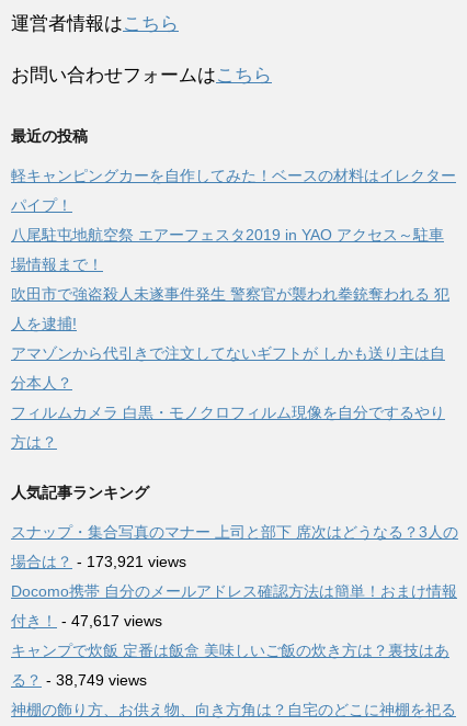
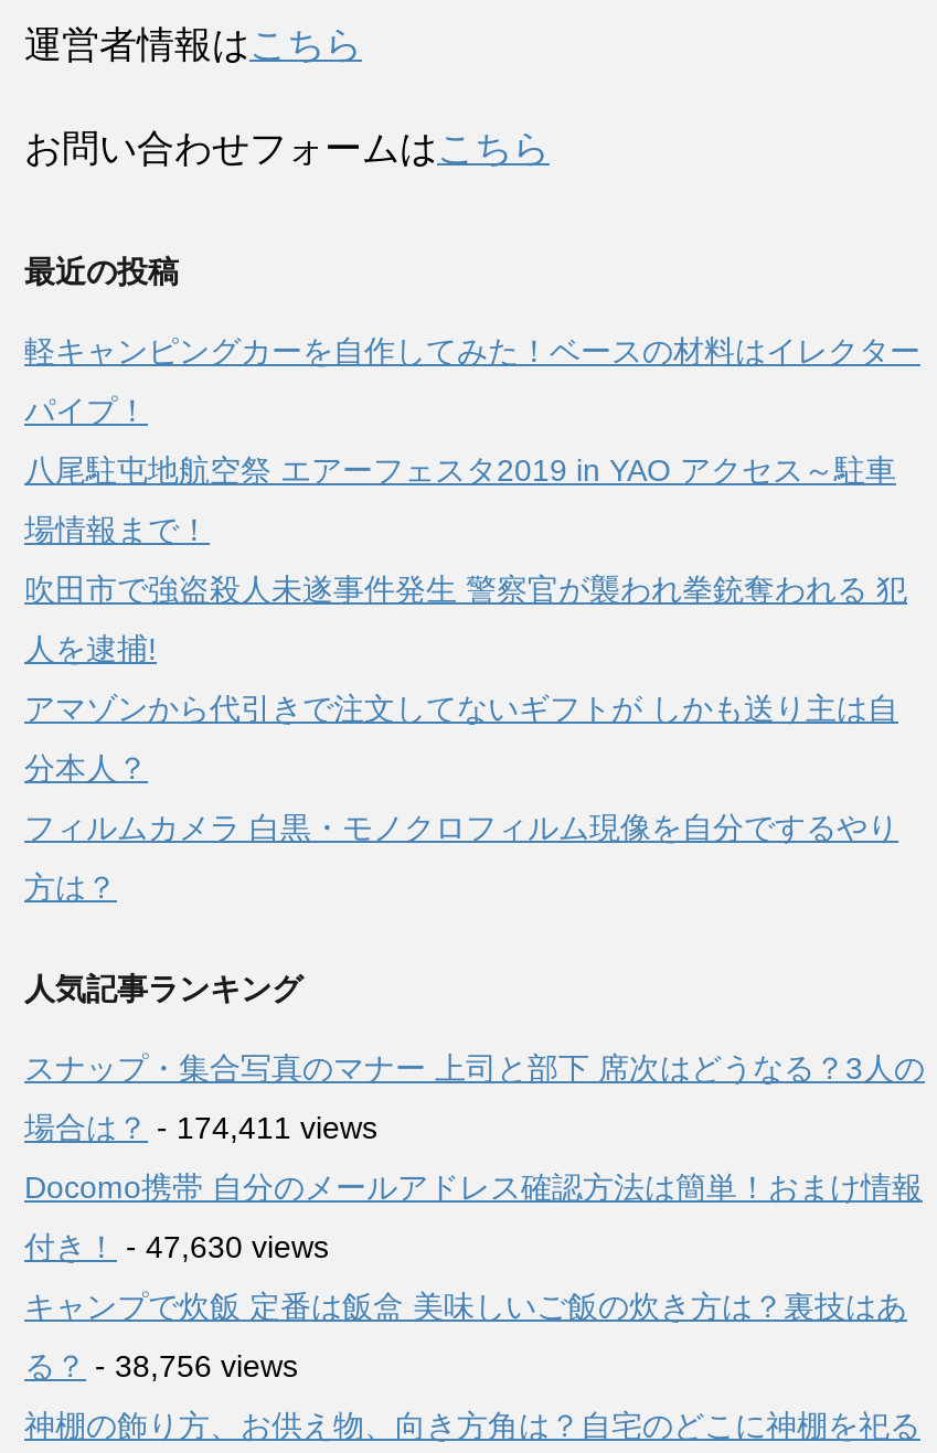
- 場合は？- 173,921 views
+ 場合は？- 174,411 views

- 付き！- 47,617 views
+ 付き！- 47,630 views

- る？- 38,749 views
+ る？- 38,756 views
